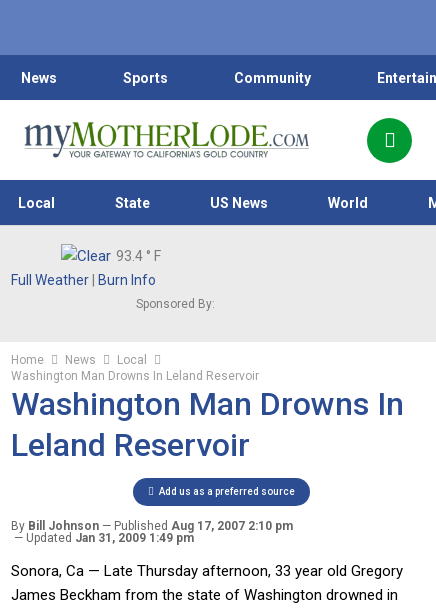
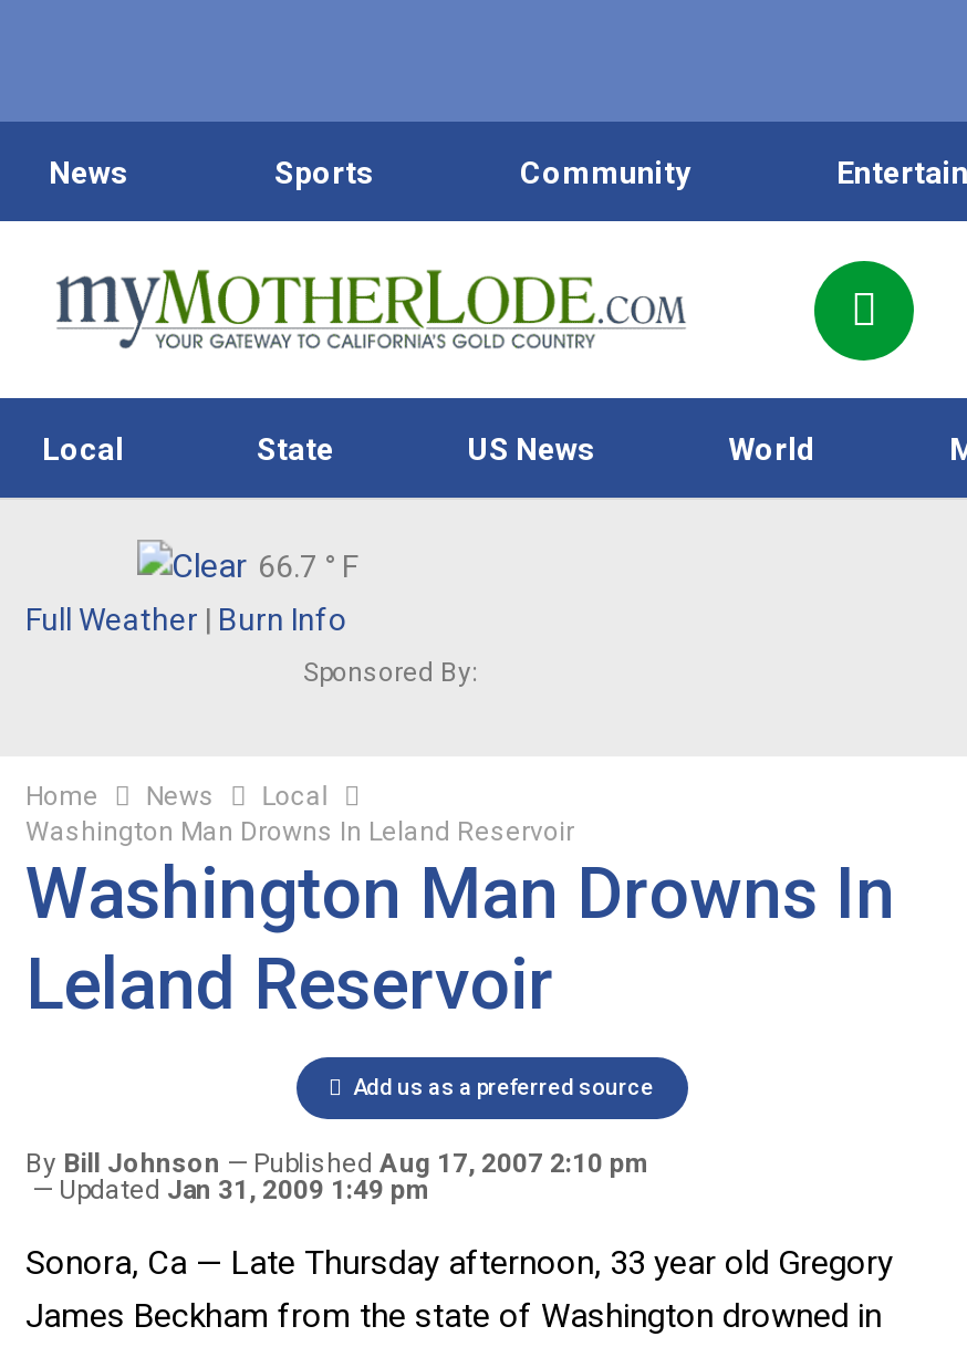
- 93.4 ° F
+ 66.7 ° F
